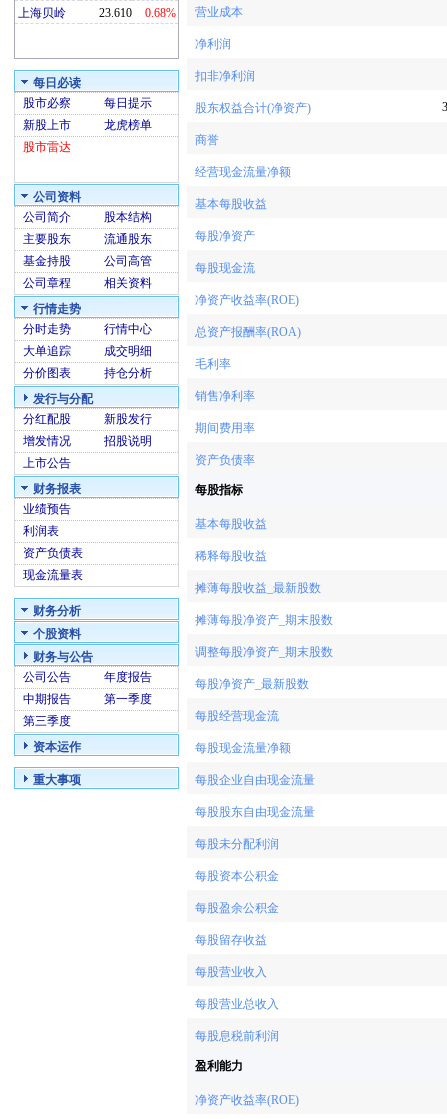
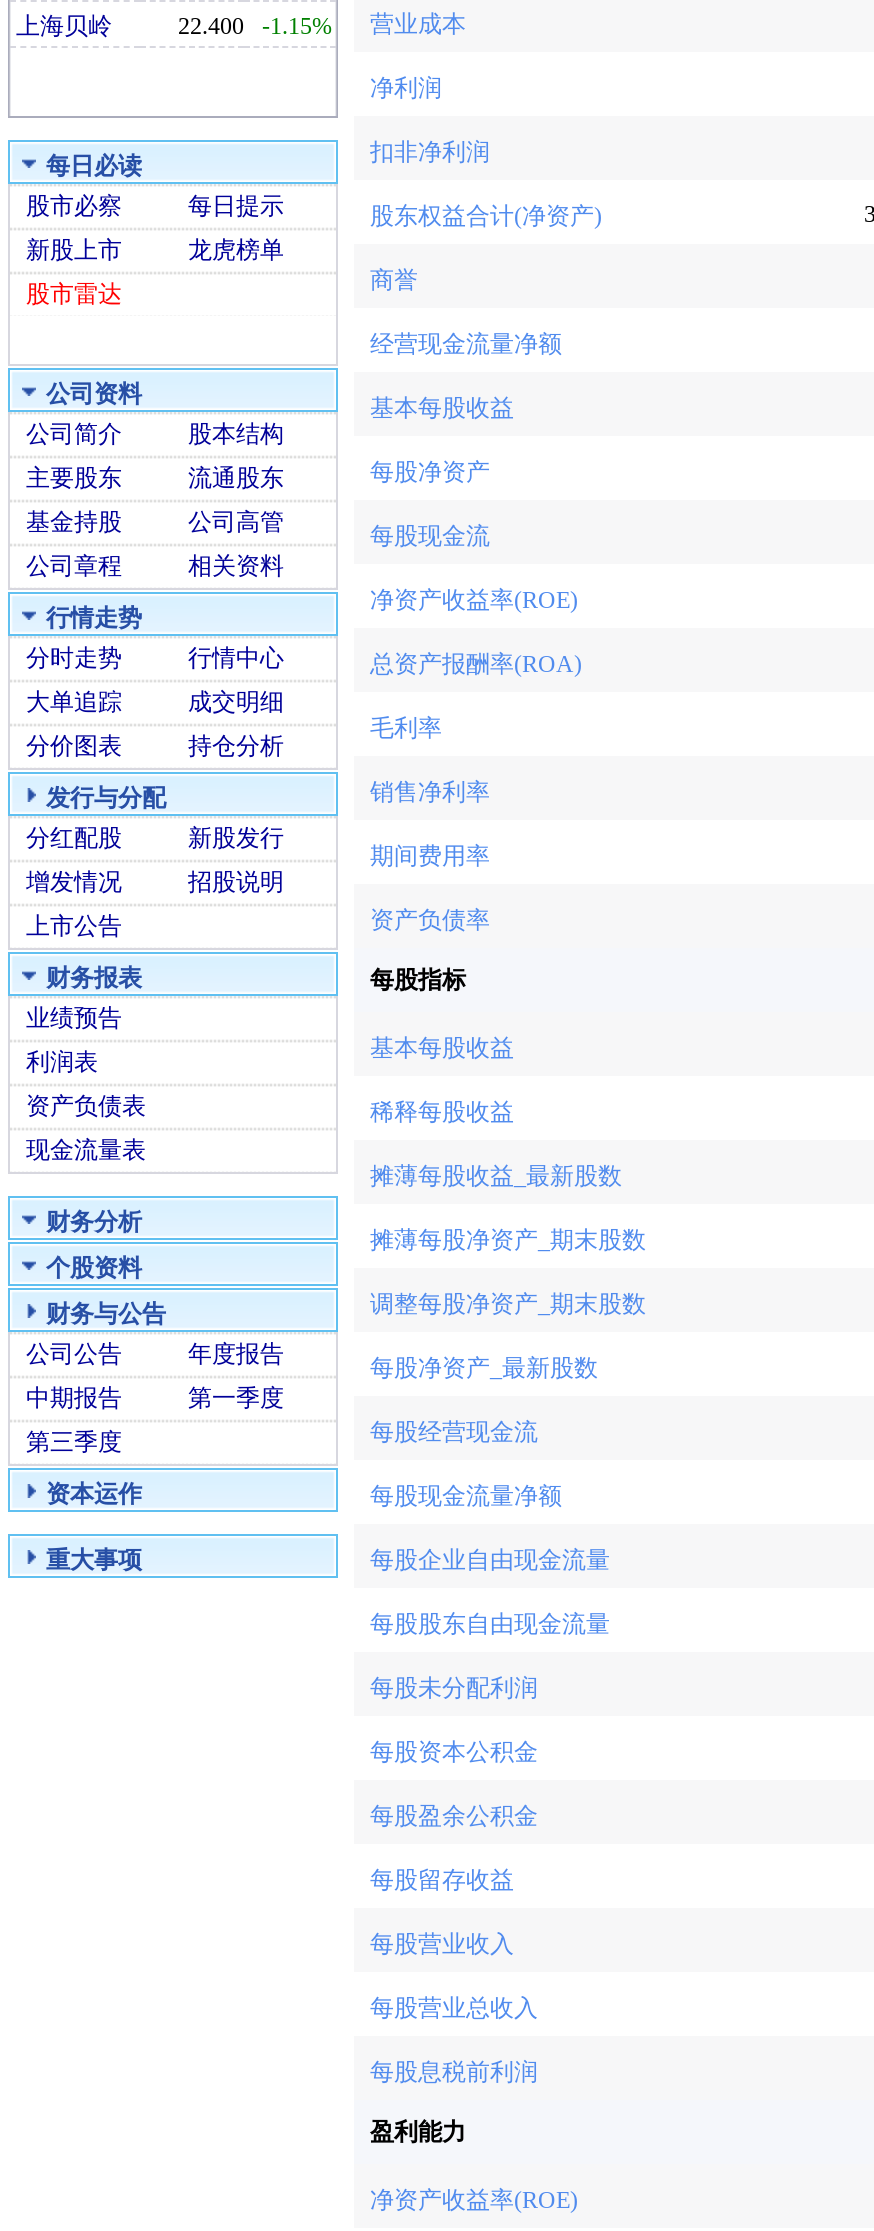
- 23.610
+ 22.400

- 0.68%
+ -1.15%
